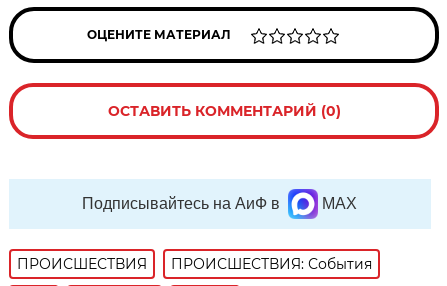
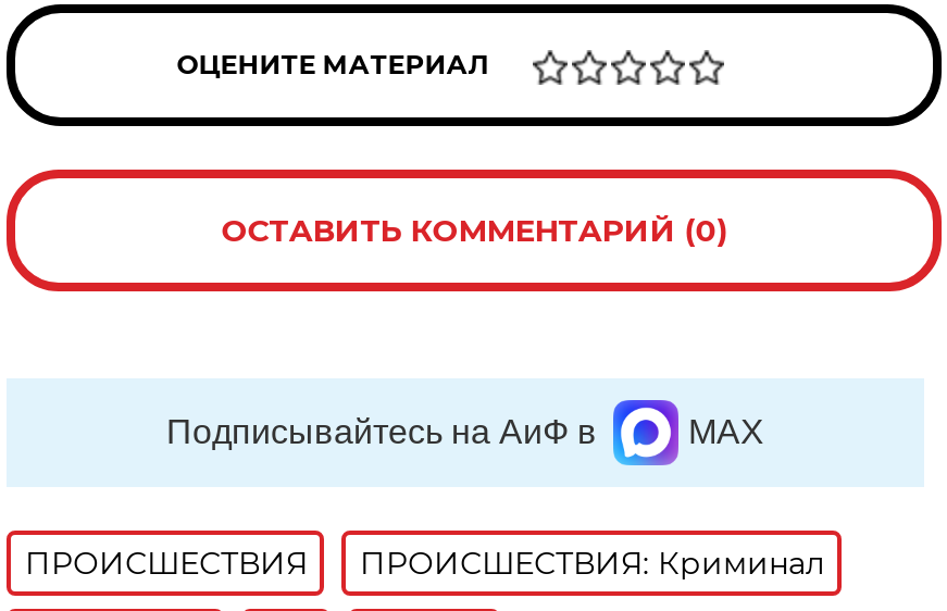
- ПРОИСШЕСТВИЯ: События
+ ПРОИСШЕСТВИЯ: Криминал
